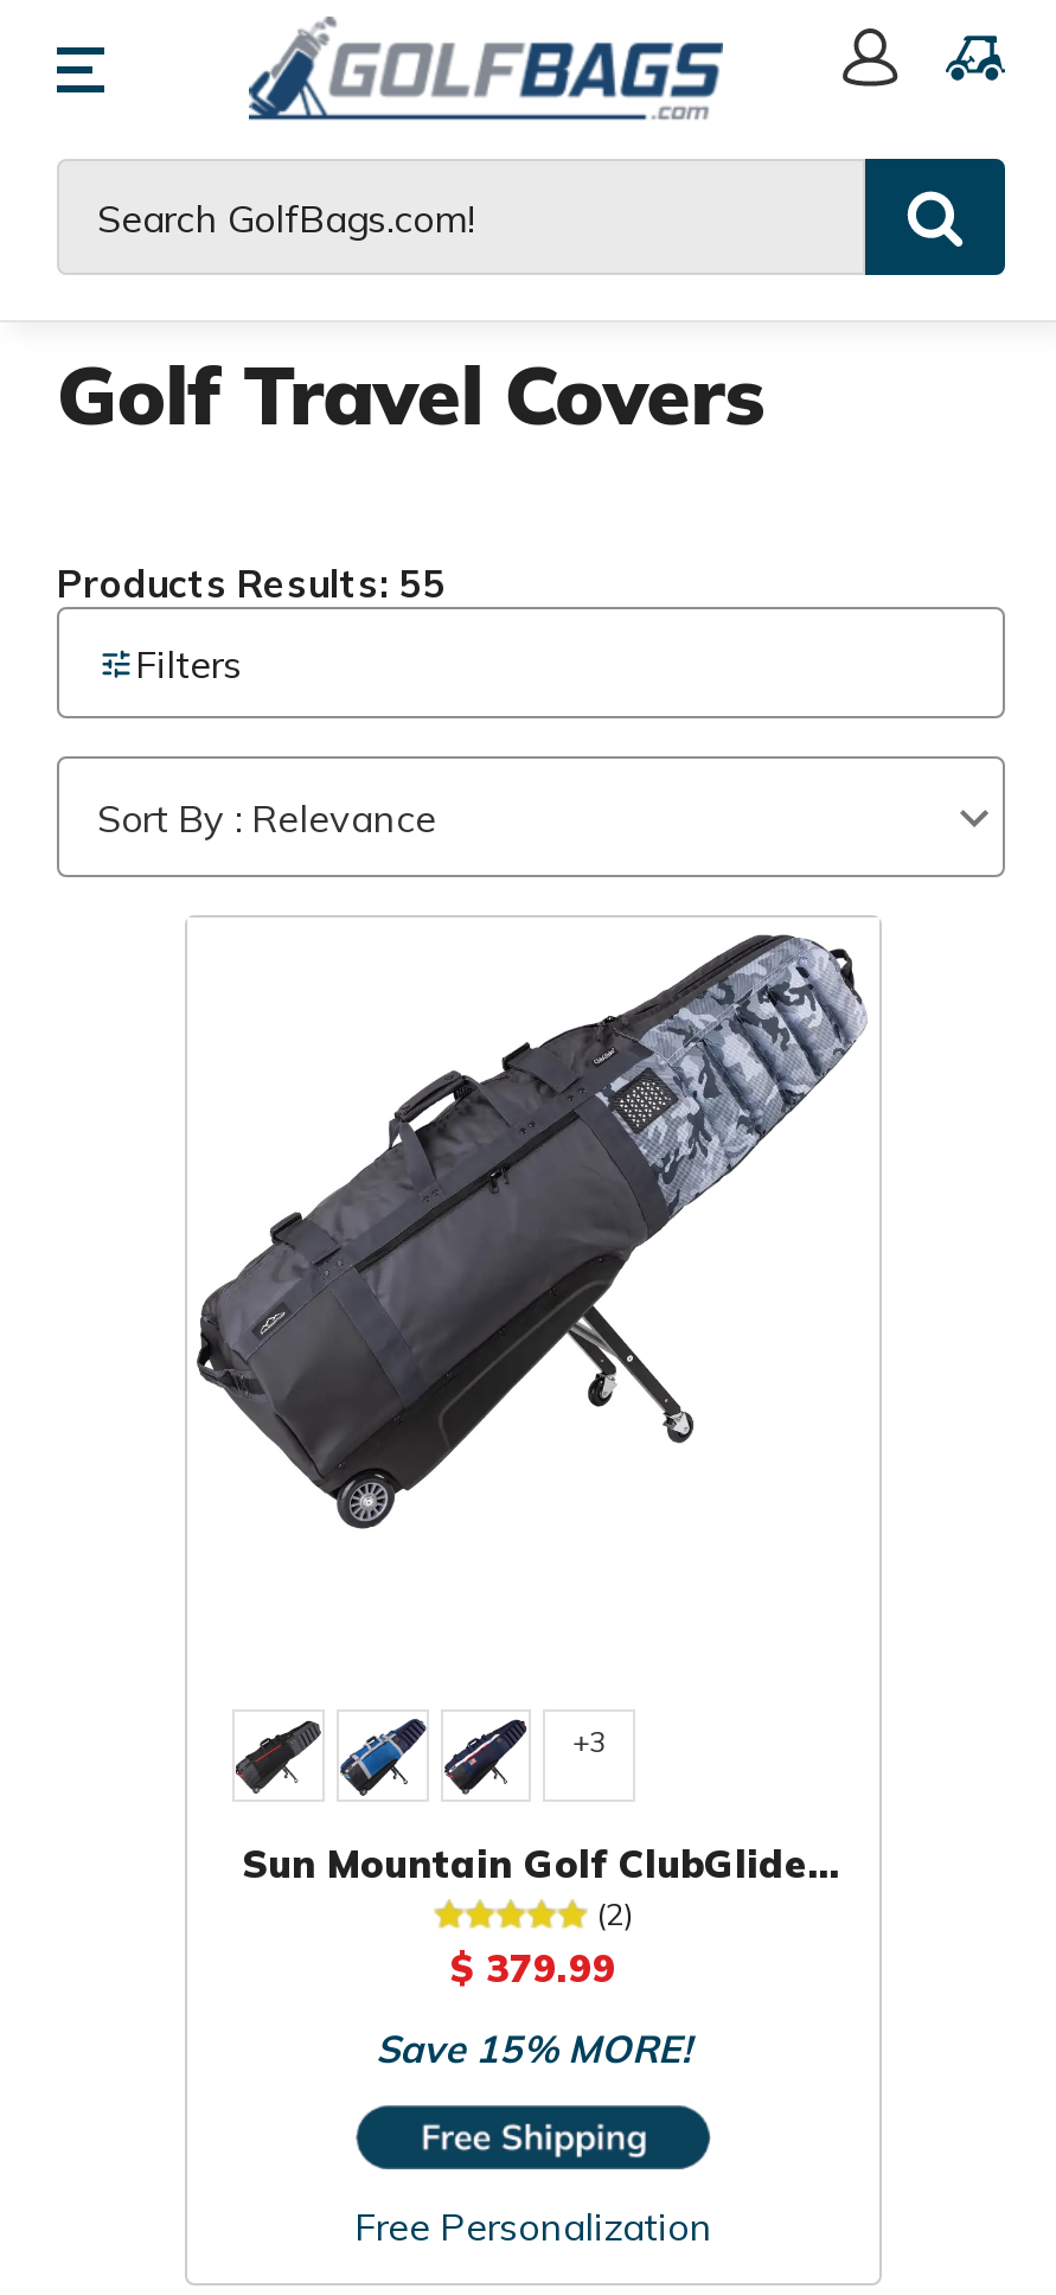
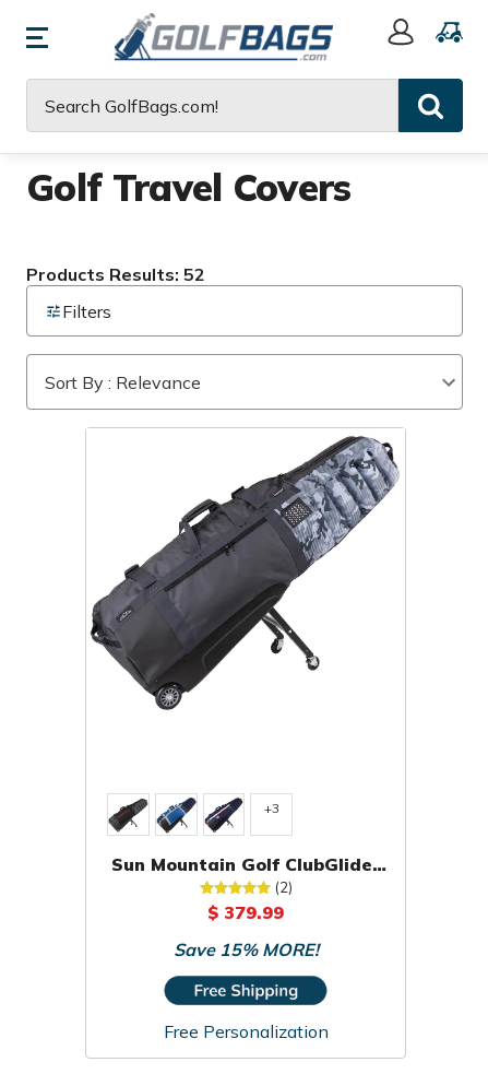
- Products Results: 55
+ Products Results: 52
